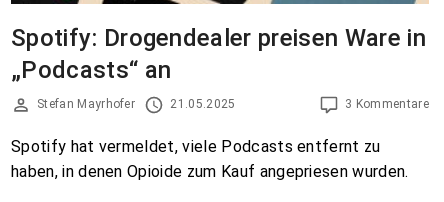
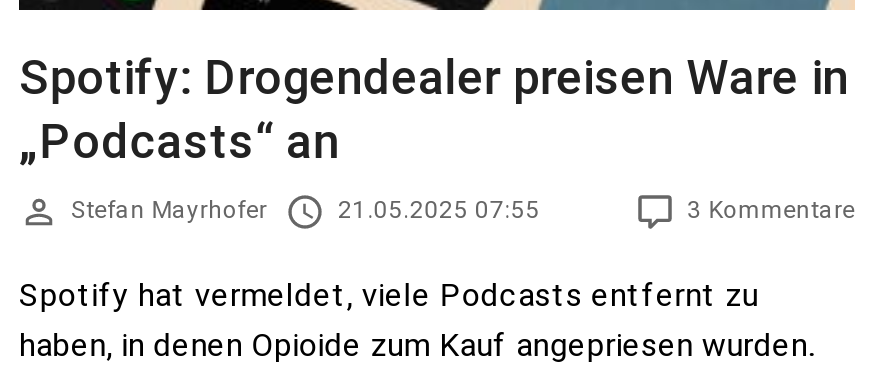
- 21.05.2025
+ 21.05.2025 07:55
